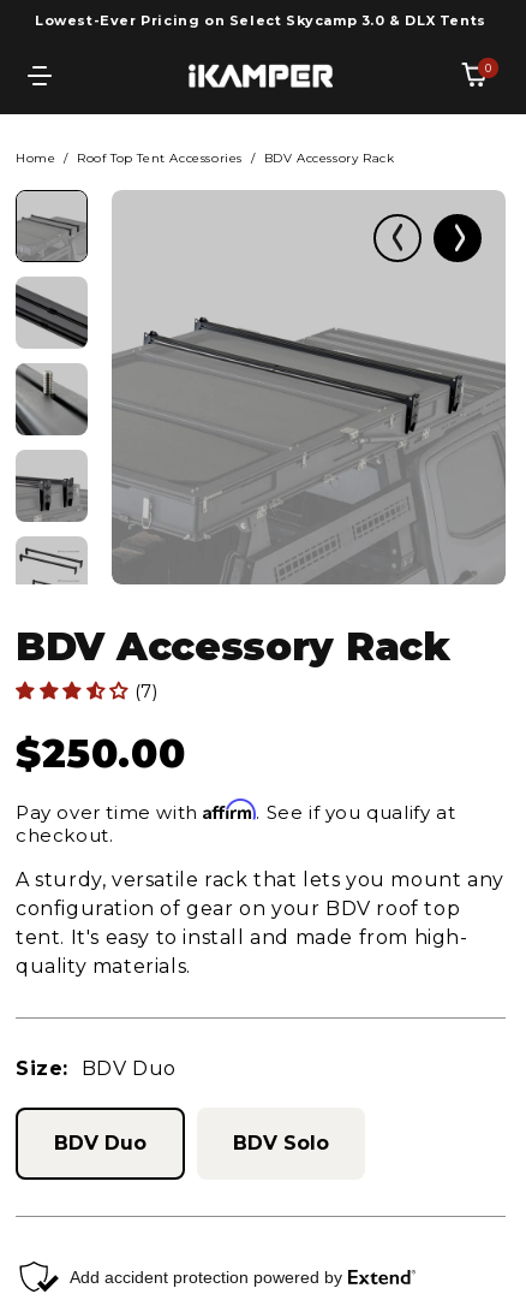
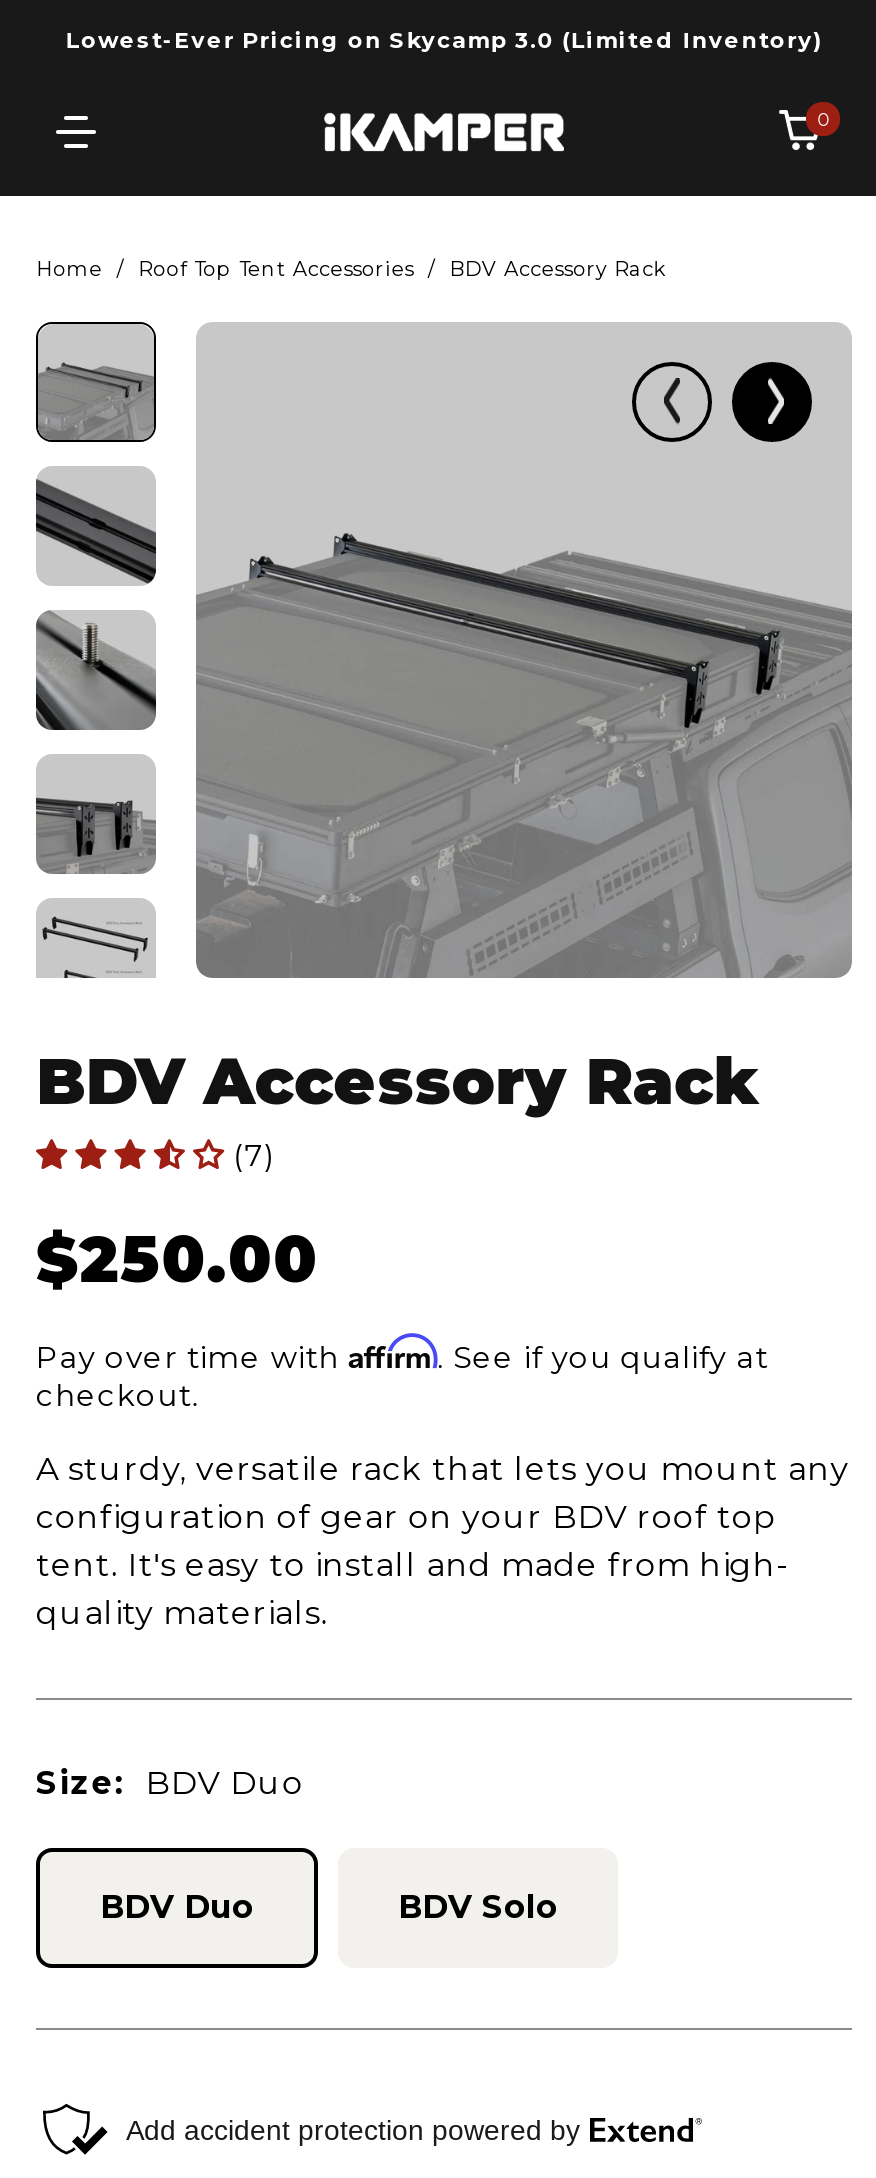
- Lowest-Ever Pricing on Select Skycamp 3.0 & DLX Tents
+ Lowest-Ever Pricing on Skycamp 3.0 (Limited Inventory)
